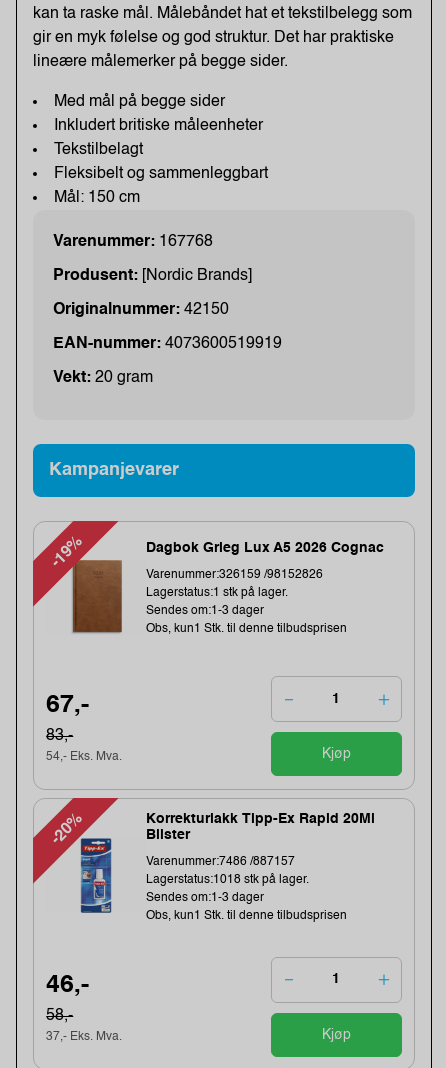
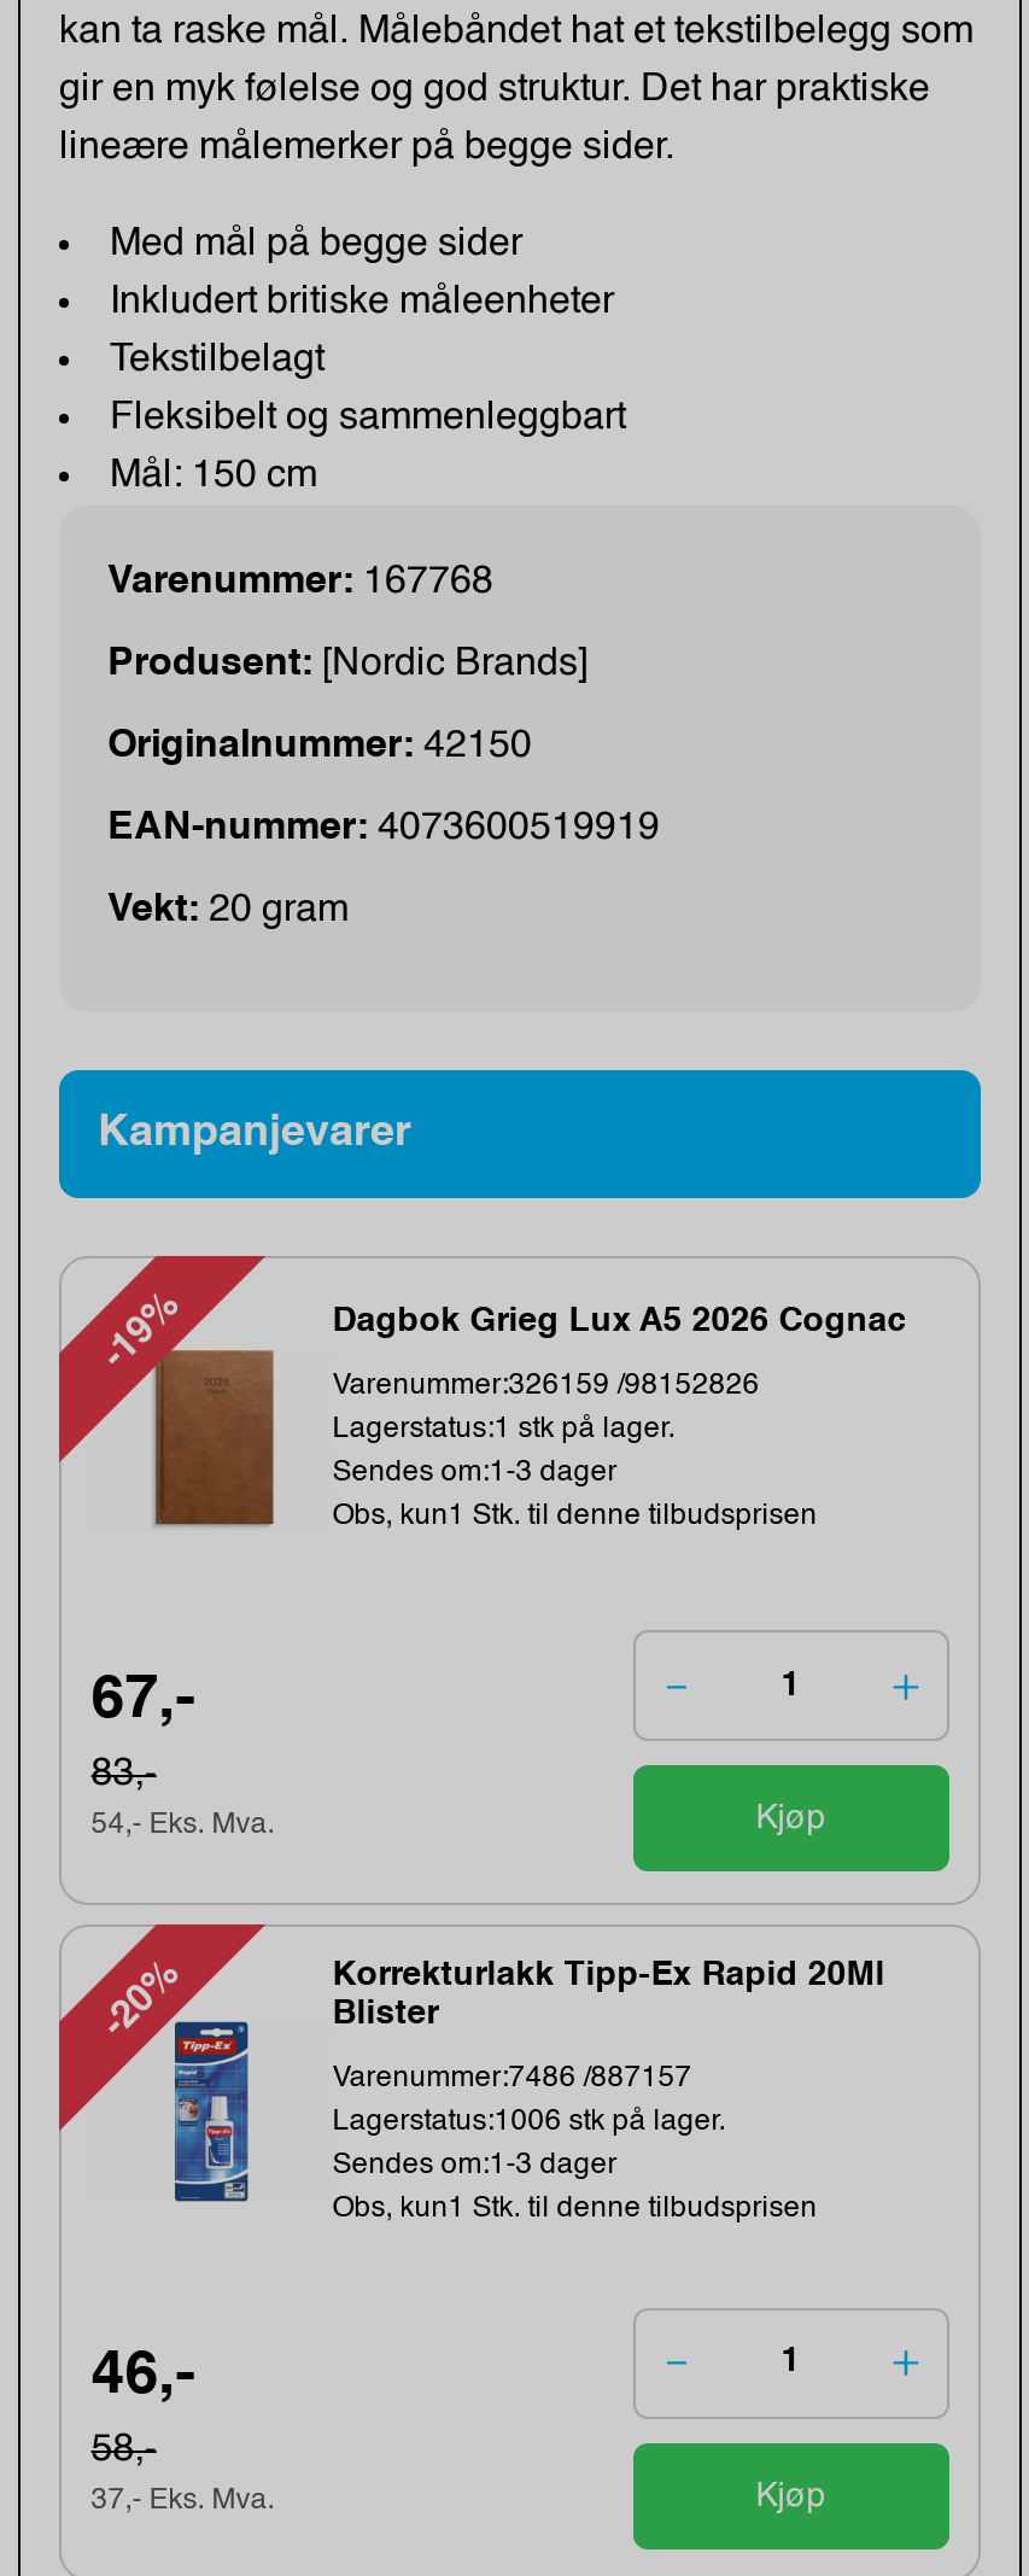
- Lagerstatus:1018 stk på lager.
+ Lagerstatus:1006 stk på lager.
